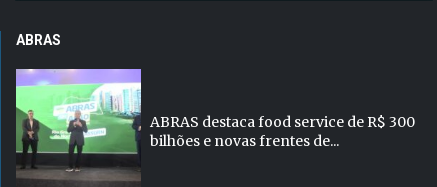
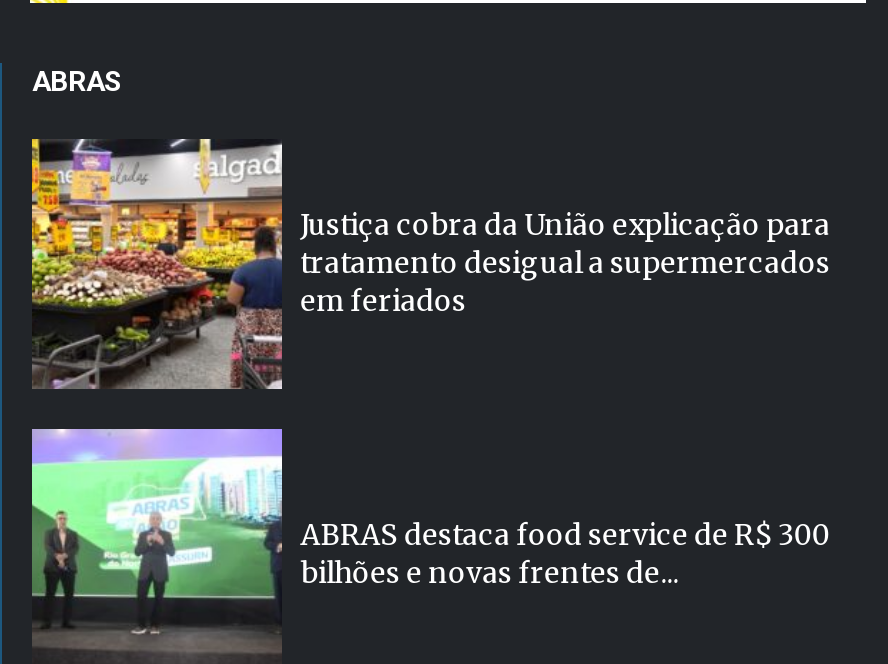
+ [image]
+ Justiça cobra da União explicação para
+ tratamento desigual a supermercados
+ em feriados
